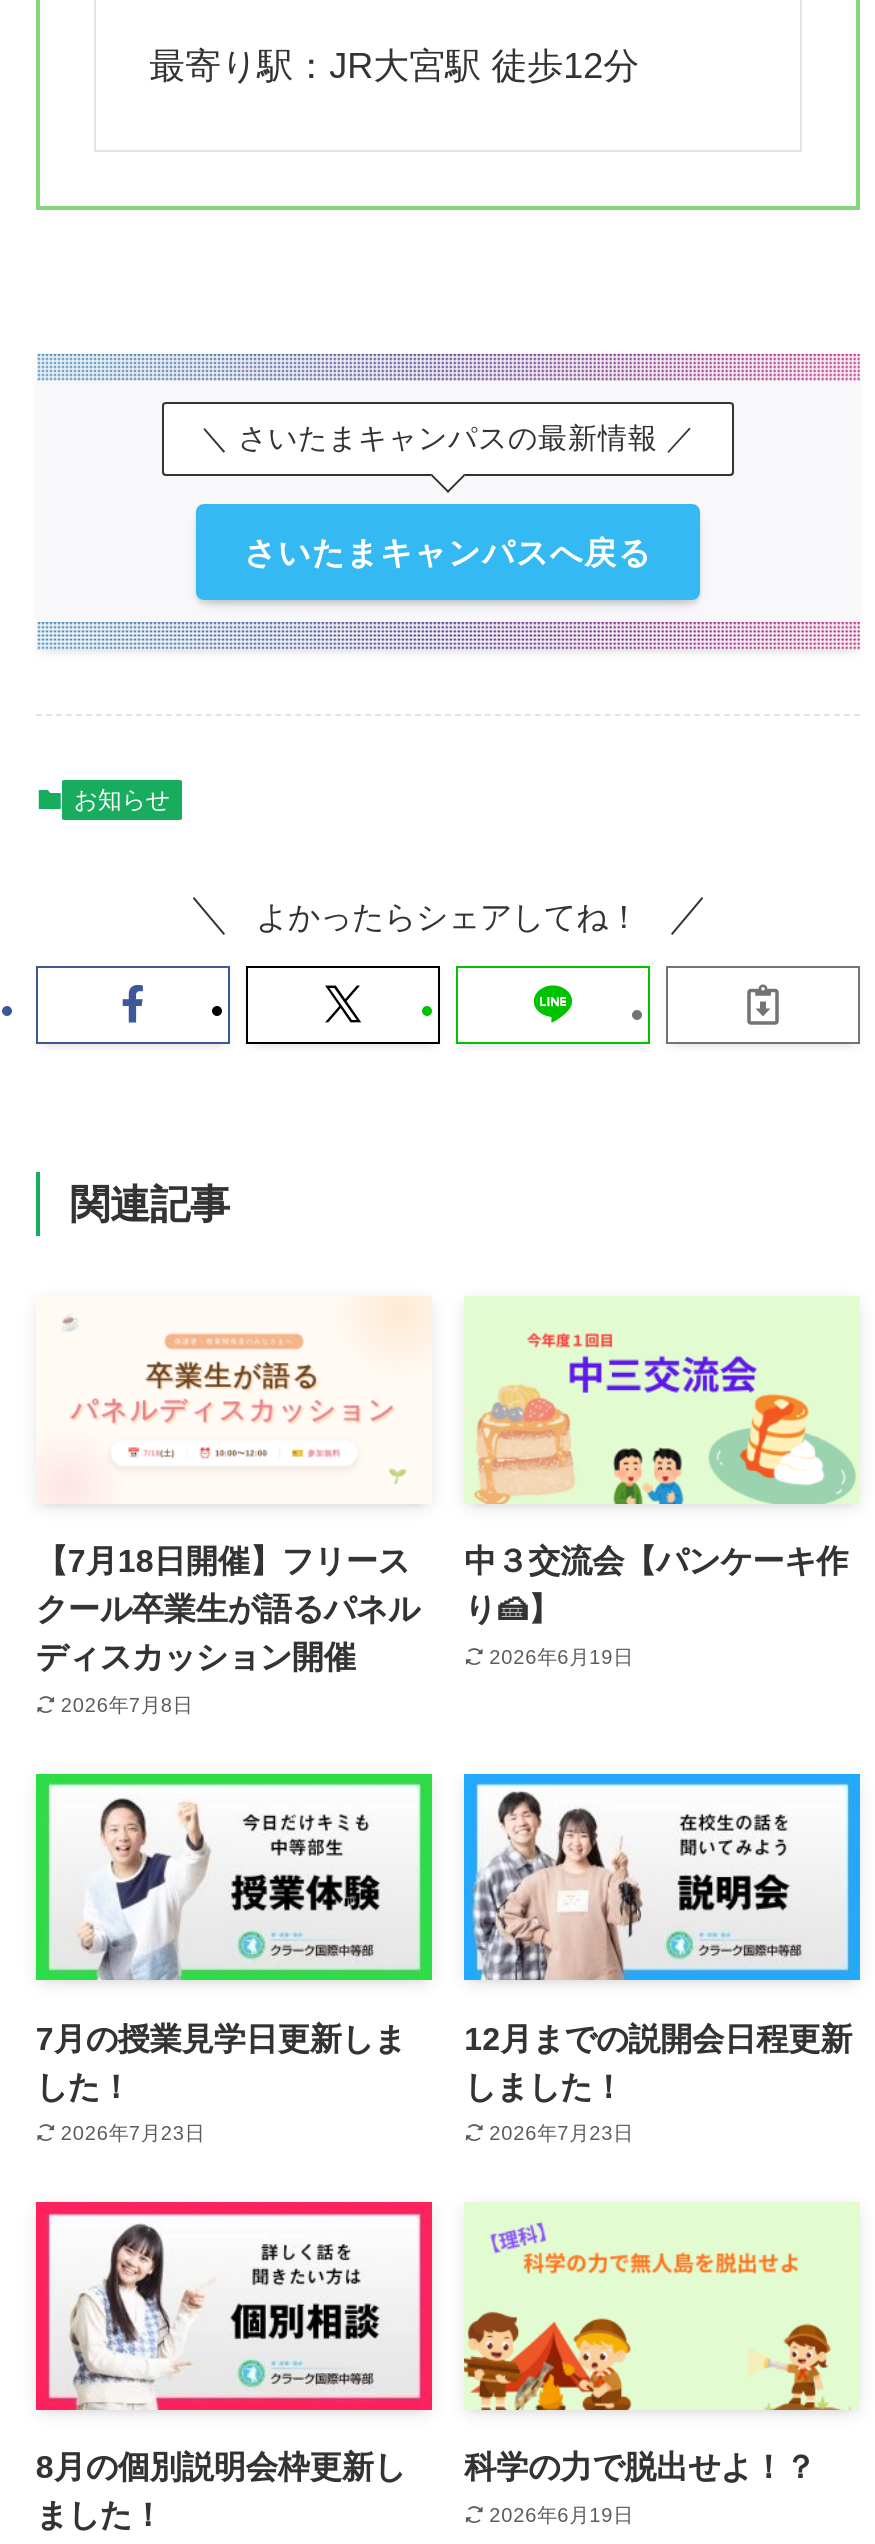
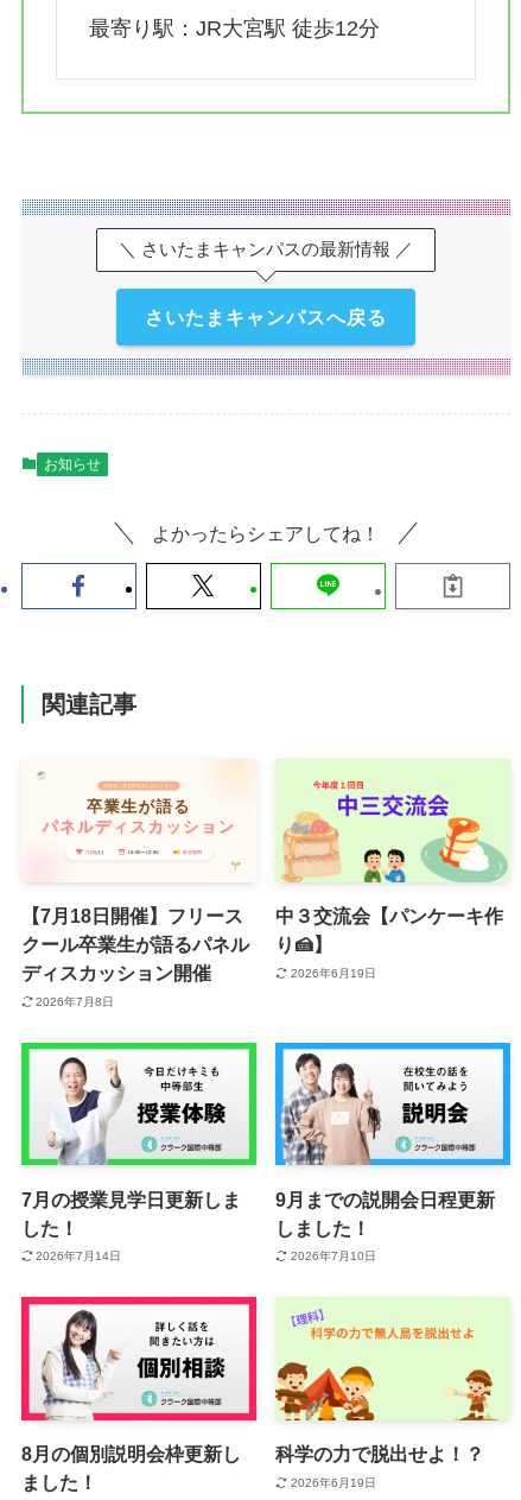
- 12月までの説開会日程更新
+ 9月までの説開会日程更新

- 2026年7月23日
+ 2026年7月14日

- 2026年7月23日
+ 2026年7月10日
